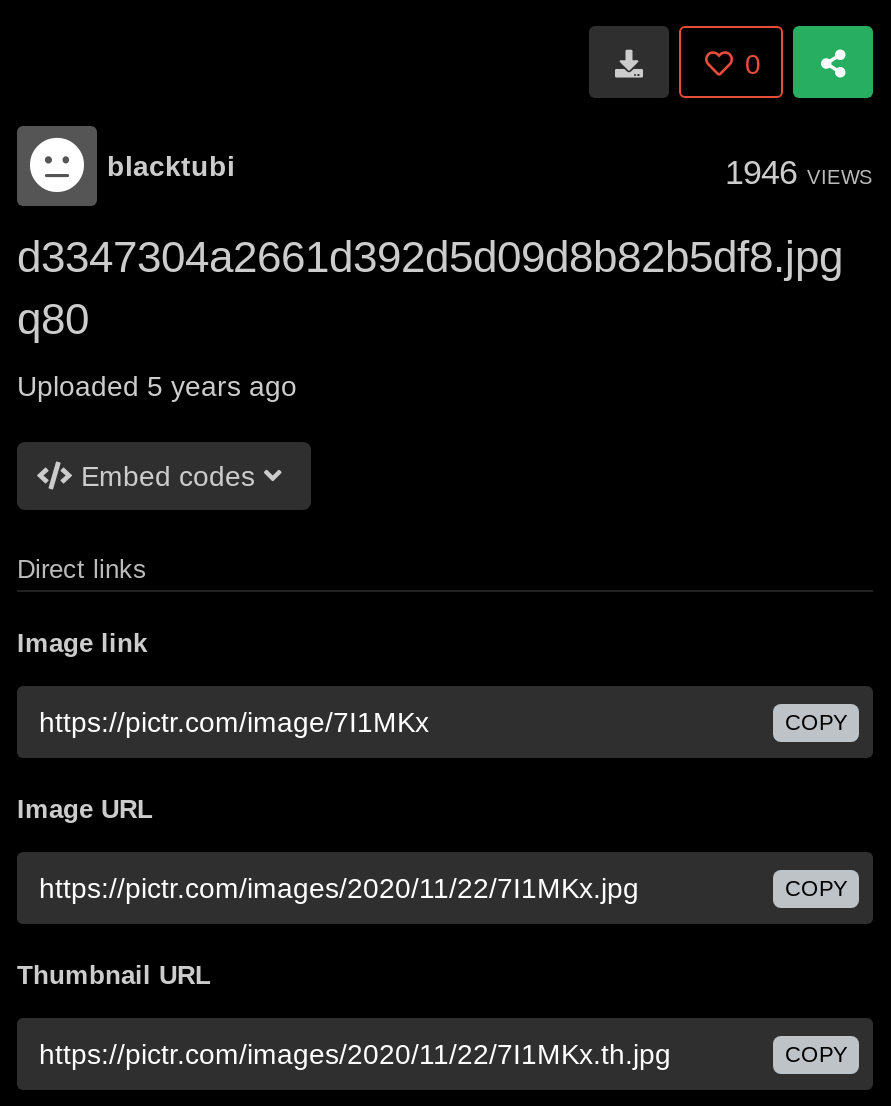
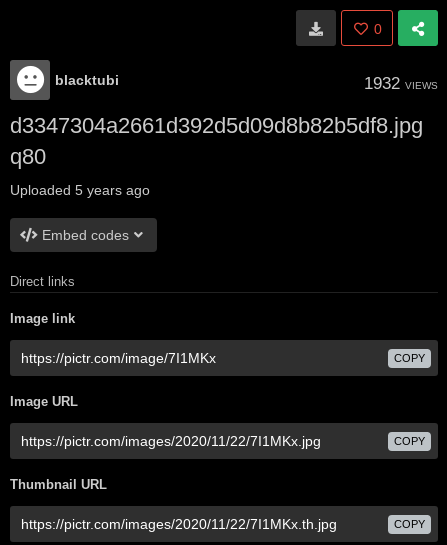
- 1946 VIEWS
+ 1932 VIEWS
